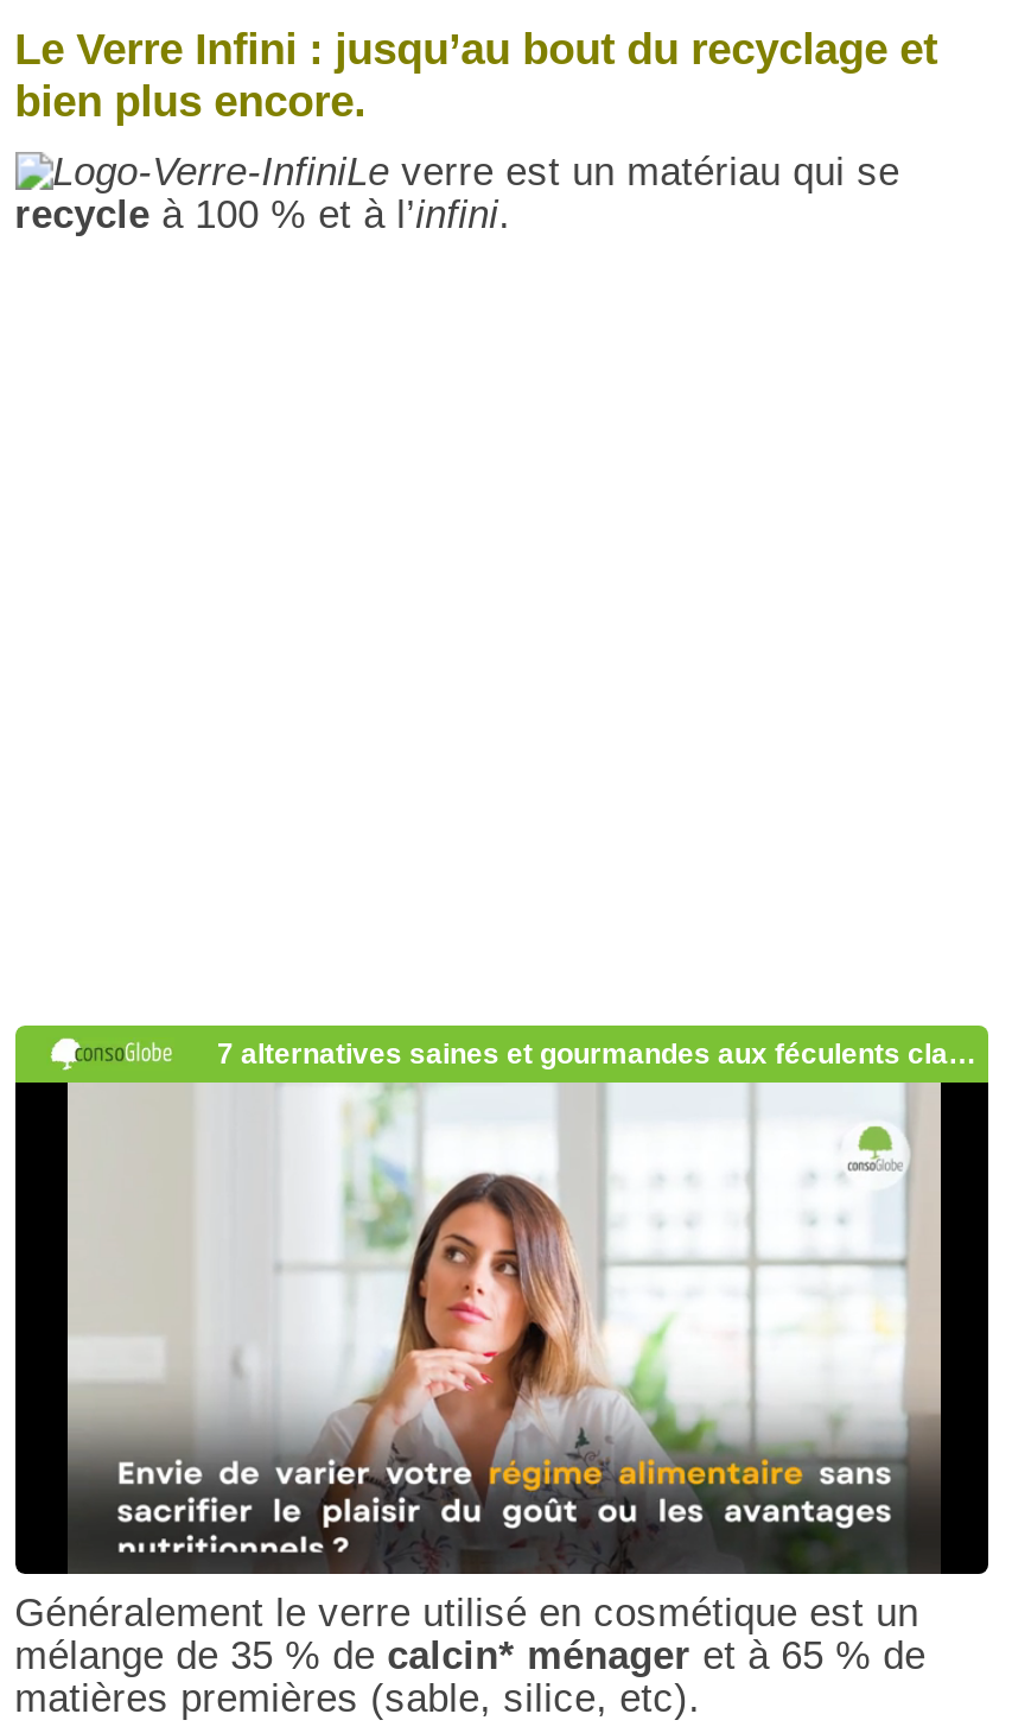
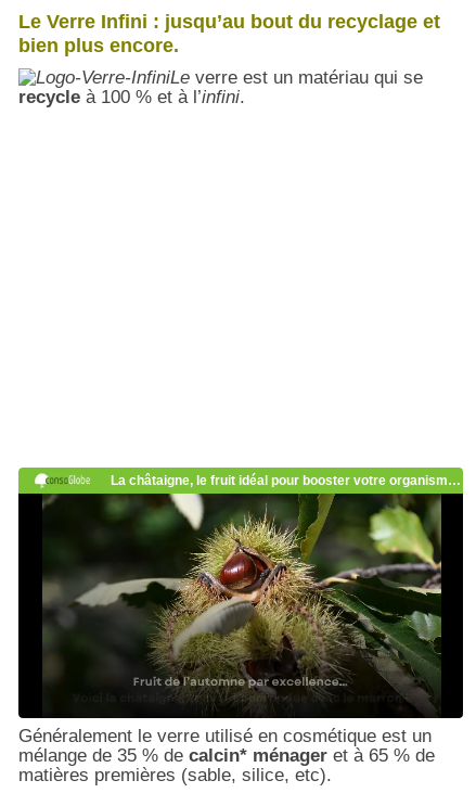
- [image]
+ [image]
